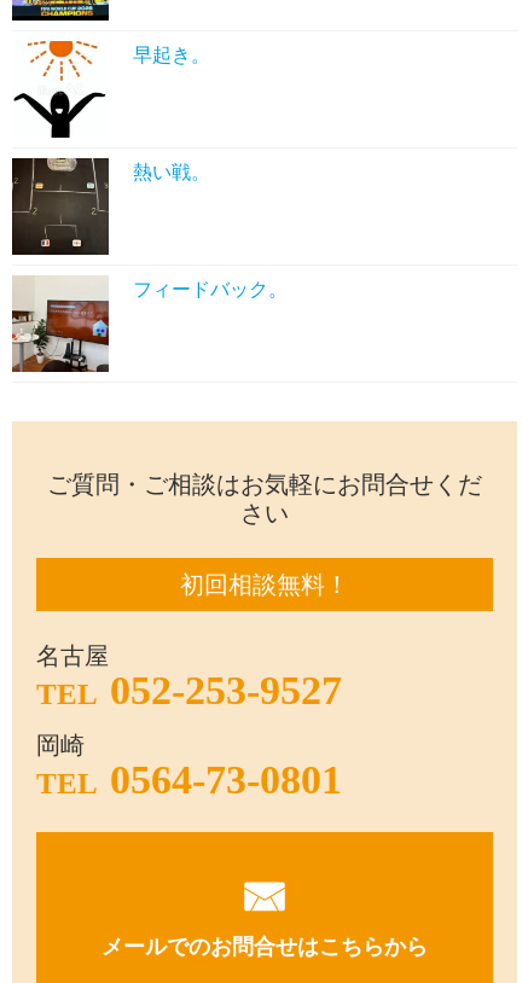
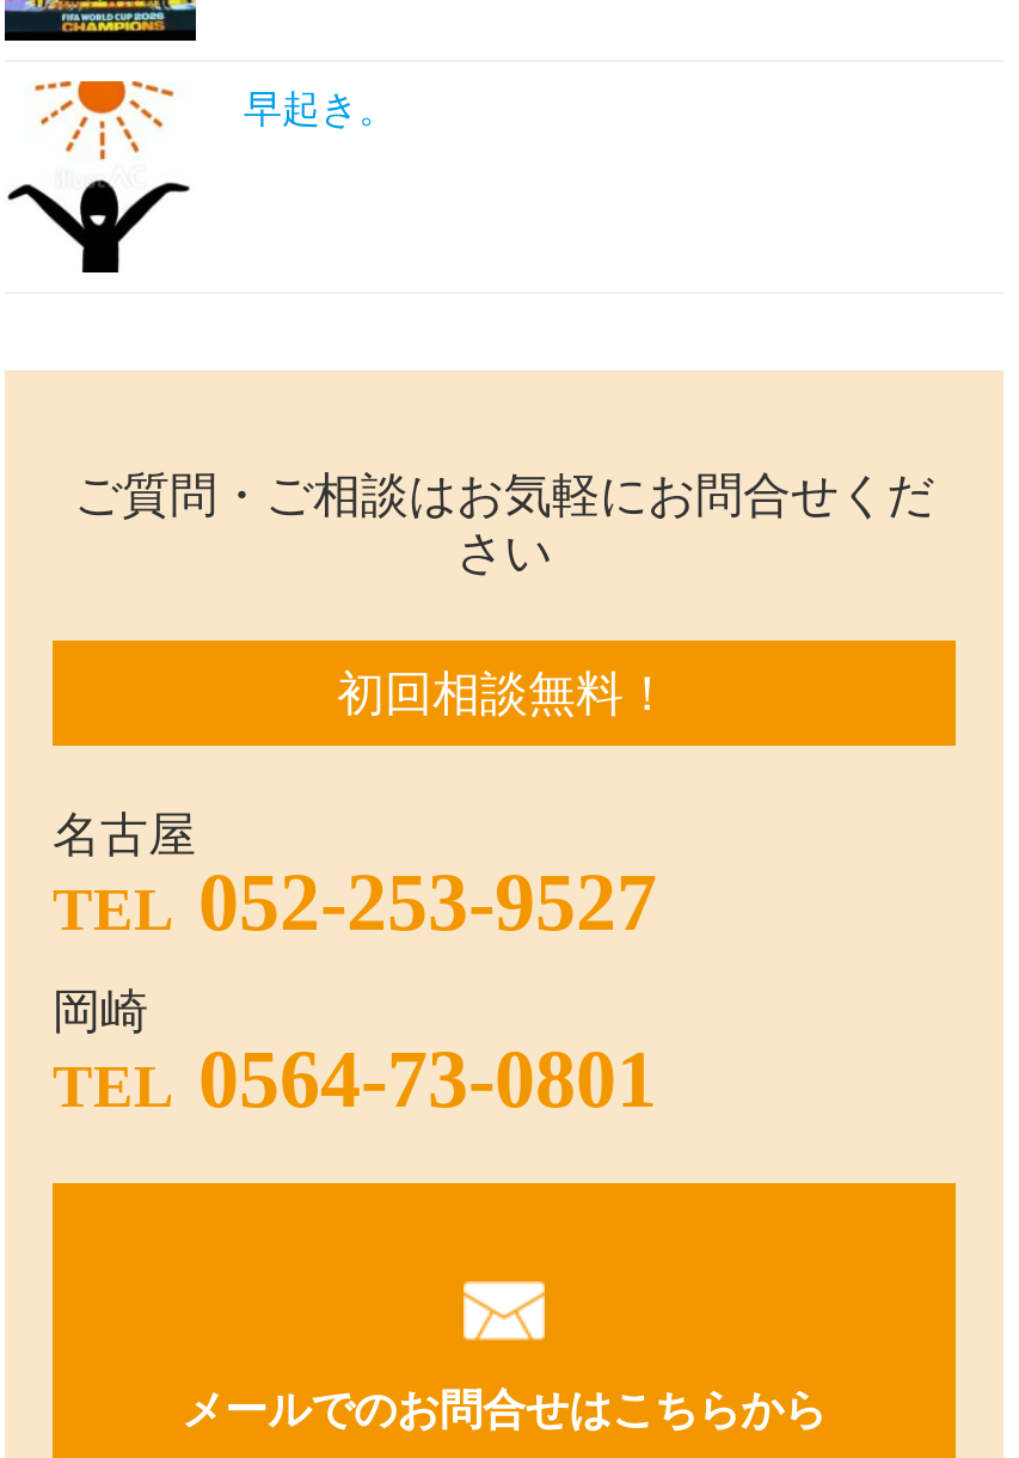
- [image]
- 熱い戦。

- [image]
- フィードバック。
